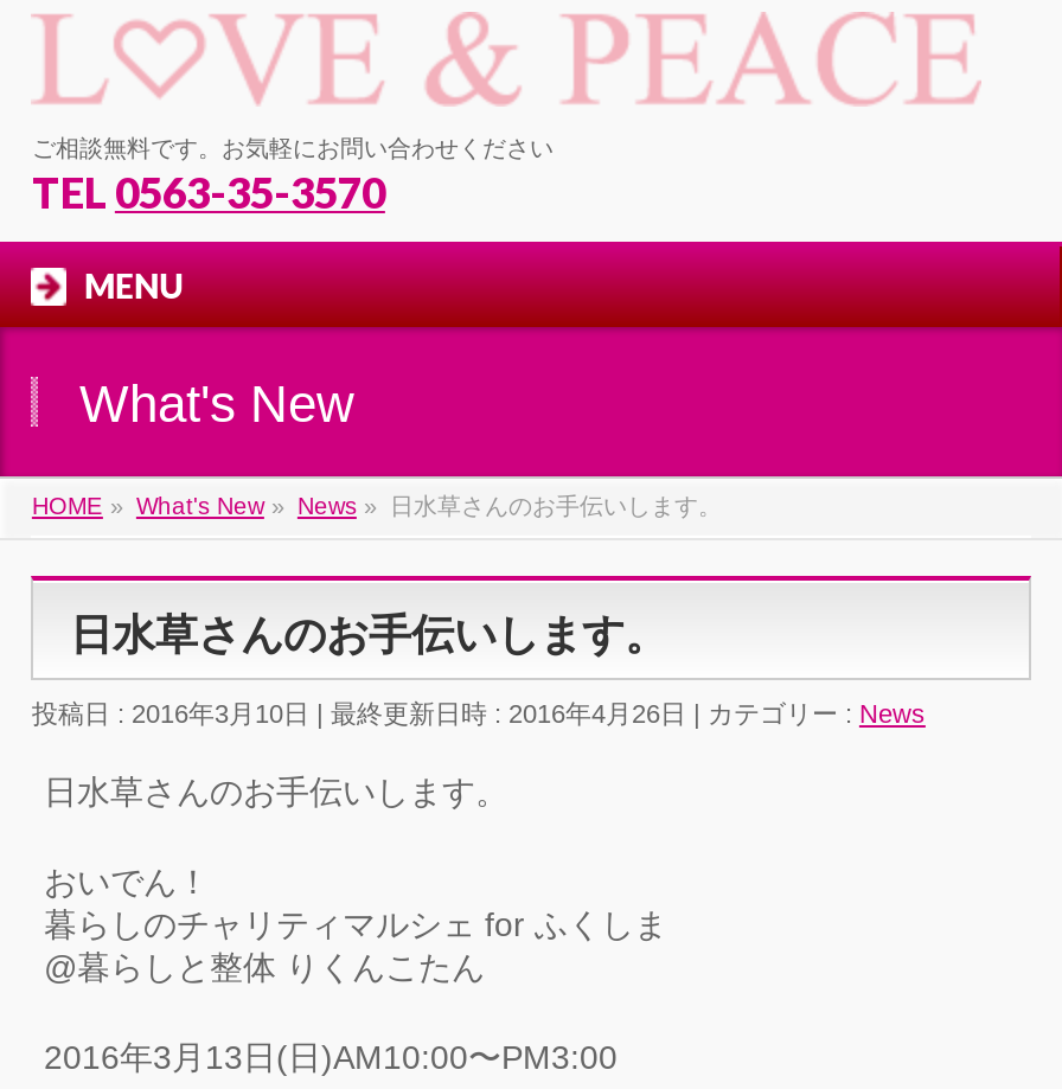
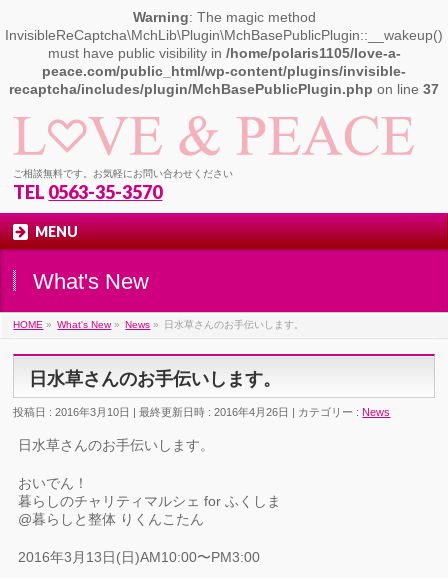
+ Warning: The magic method
+ InvisibleReCaptcha\MchLib\Plugin\MchBasePublicPlugin::__wakeup()
+ must have public visibility in /home/polaris1105/love-a-
+ peace.com/public_html/wp-content/plugins/invisible-
+ recaptcha/includes/plugin/MchBasePublicPlugin.php on line 37
